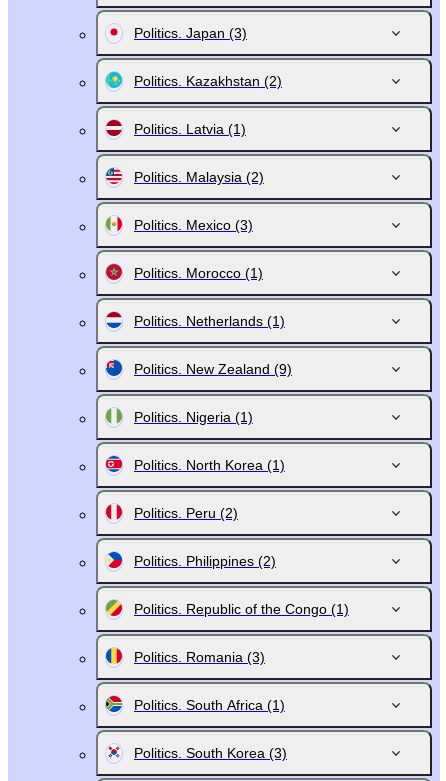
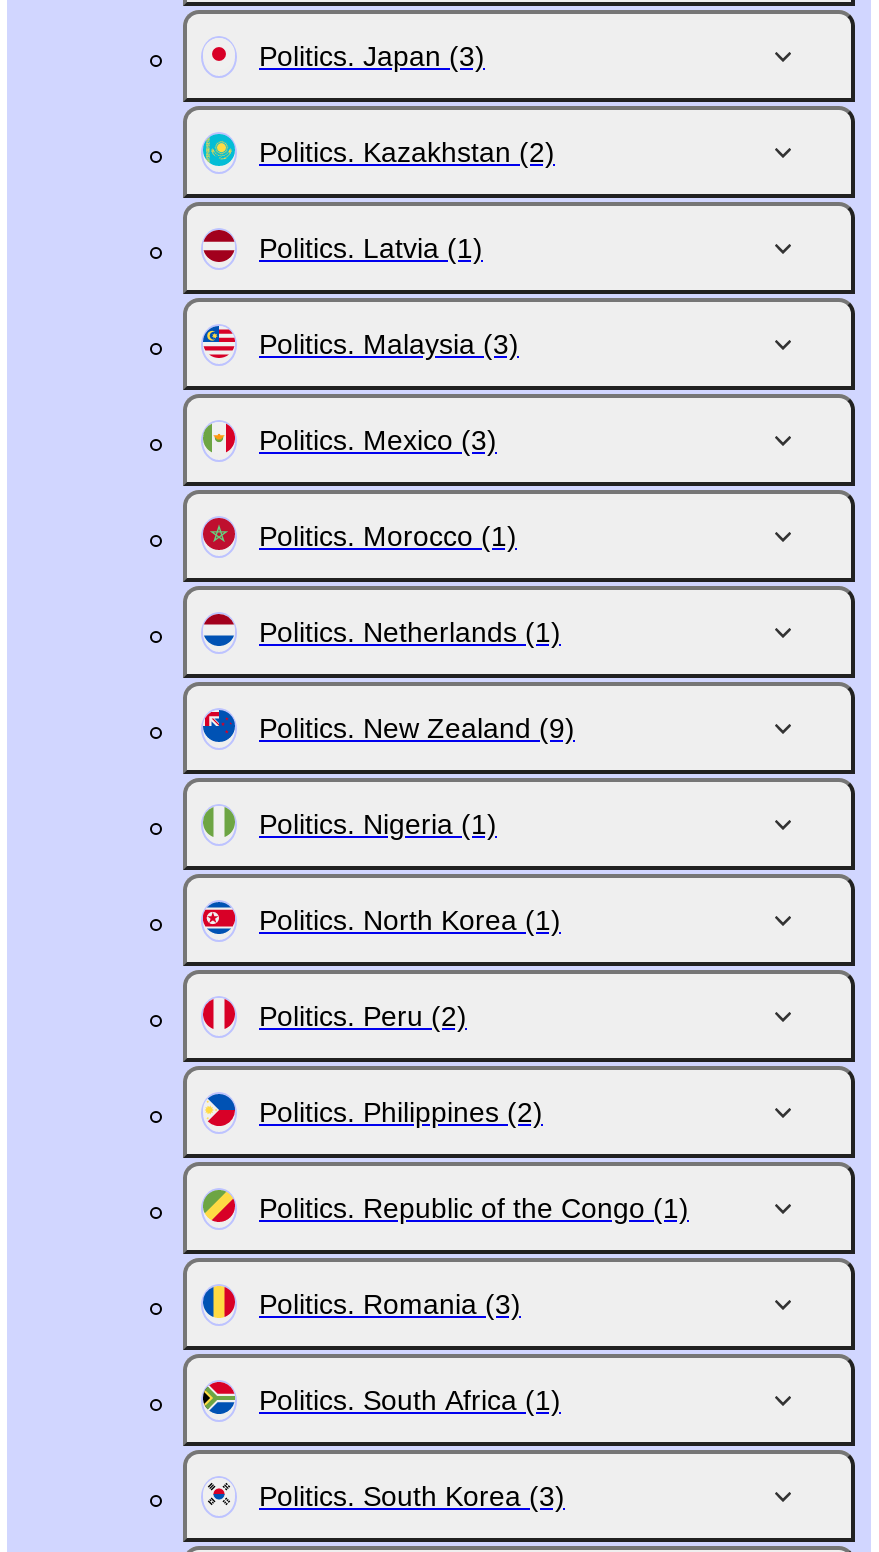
- Politics. Malaysia (2)
+ Politics. Malaysia (3)
